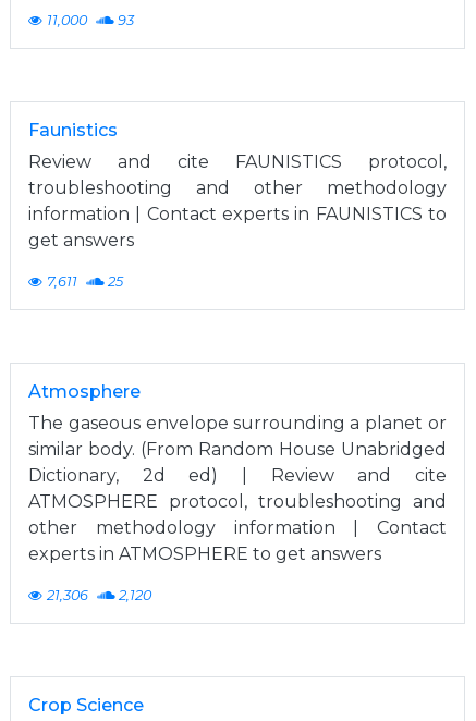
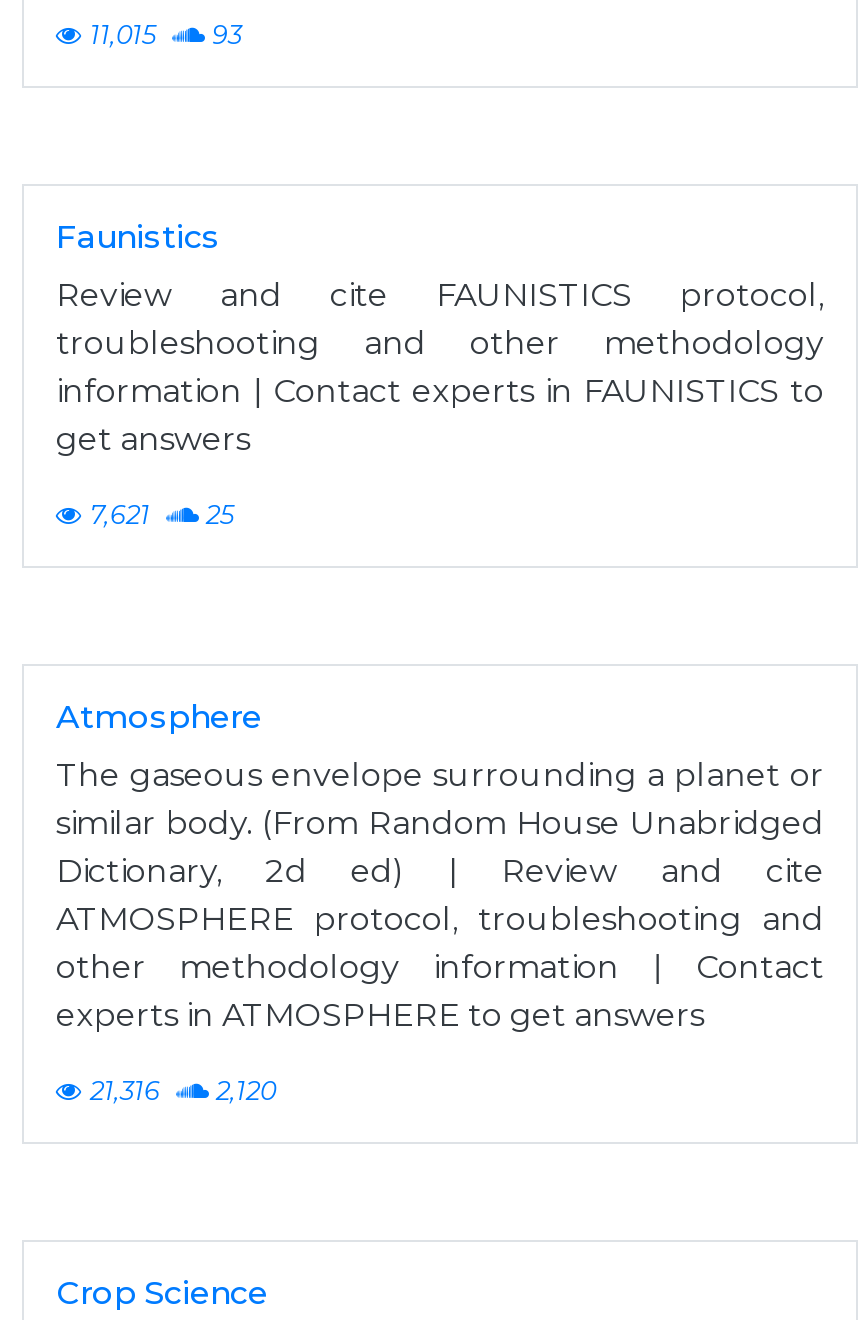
- 11,000 93
+ 11,015 93

- 7,611 25
+ 7,621 25

- 21,306 2,120
+ 21,316 2,120
